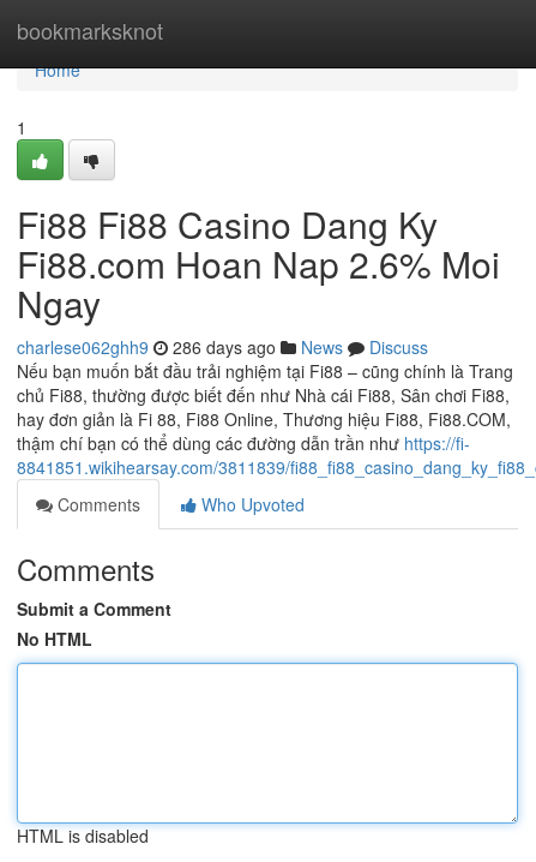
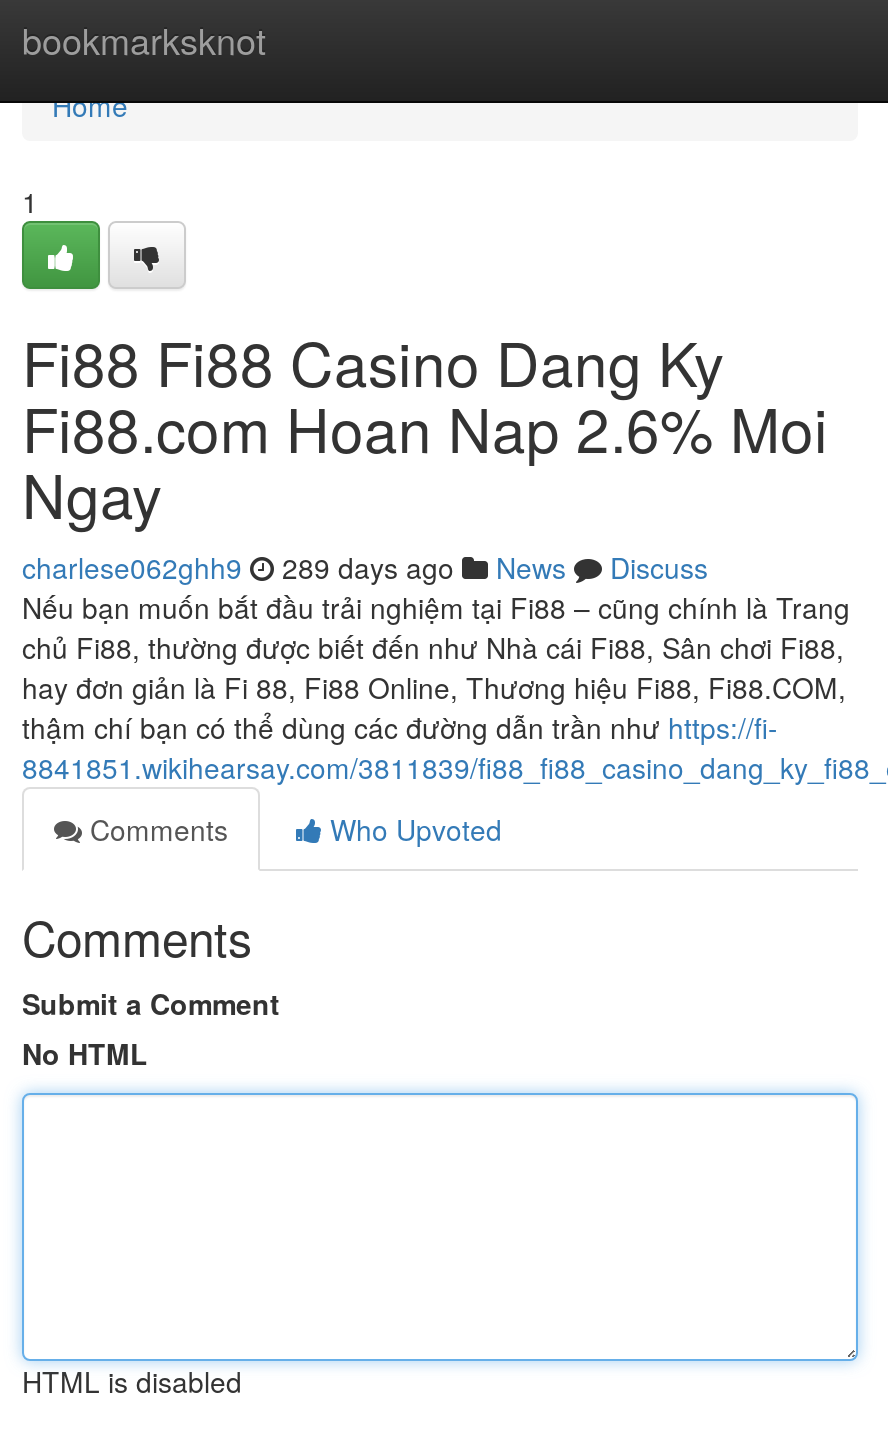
- charlese062ghh9 286 days ago News Discuss
+ charlese062ghh9 289 days ago News Discuss
